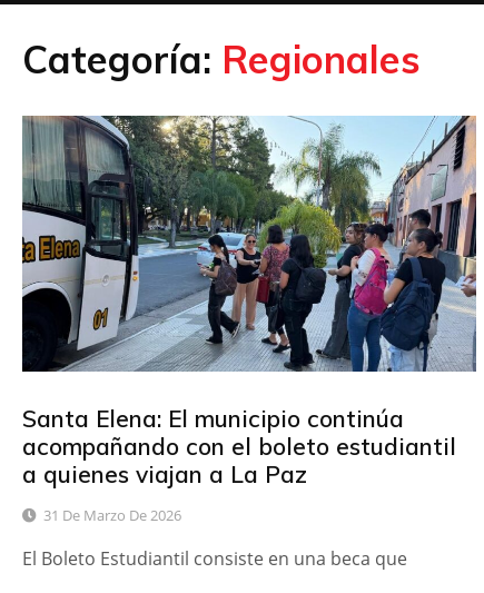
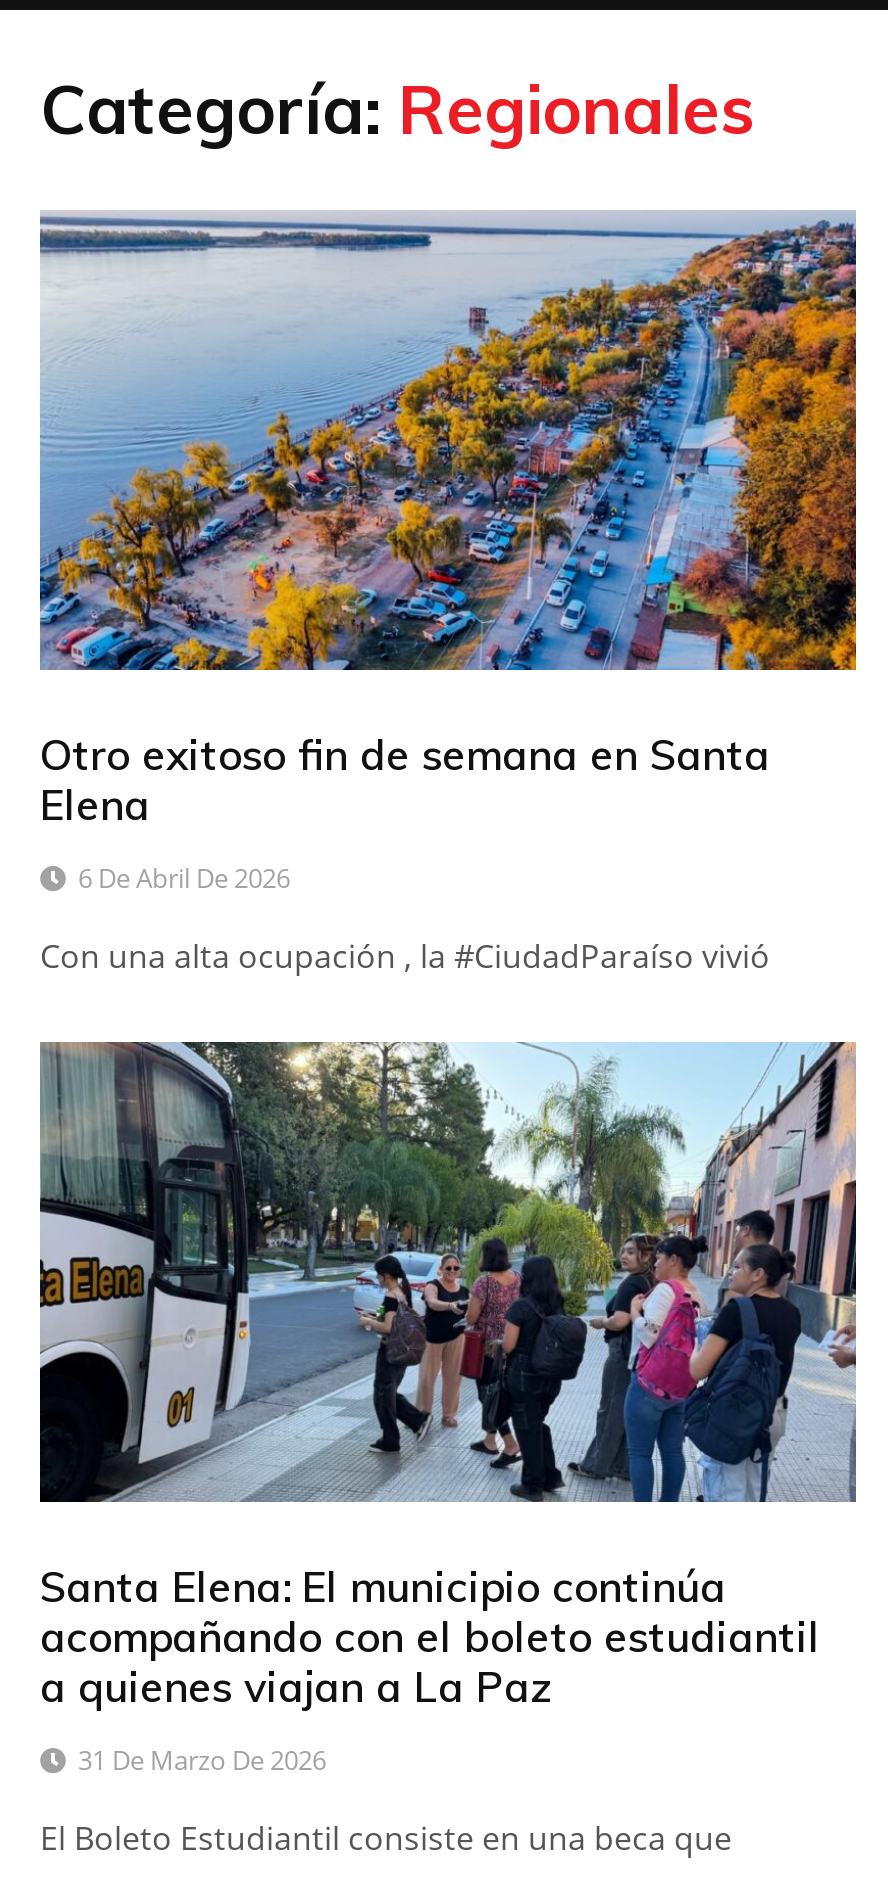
+ [image]
+ Otro exitoso fin de semana en Santa
+ Elena
+ 6 De Abril De 2026
+ Con una alta ocupación , la #CiudadParaíso vivió
